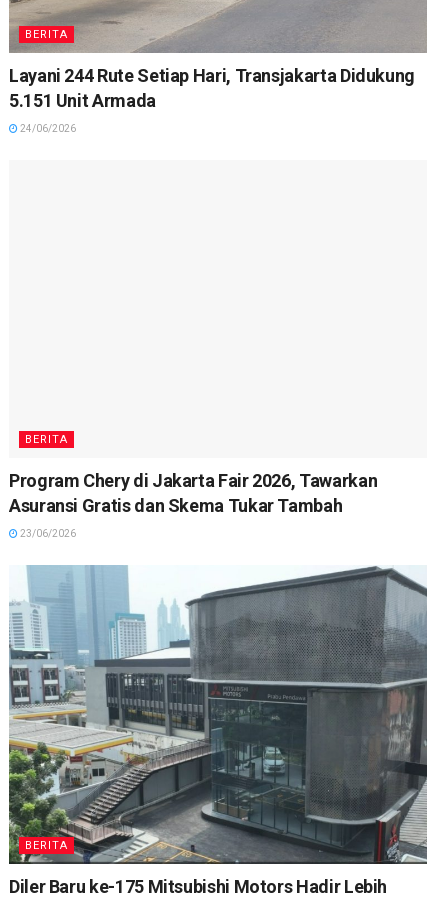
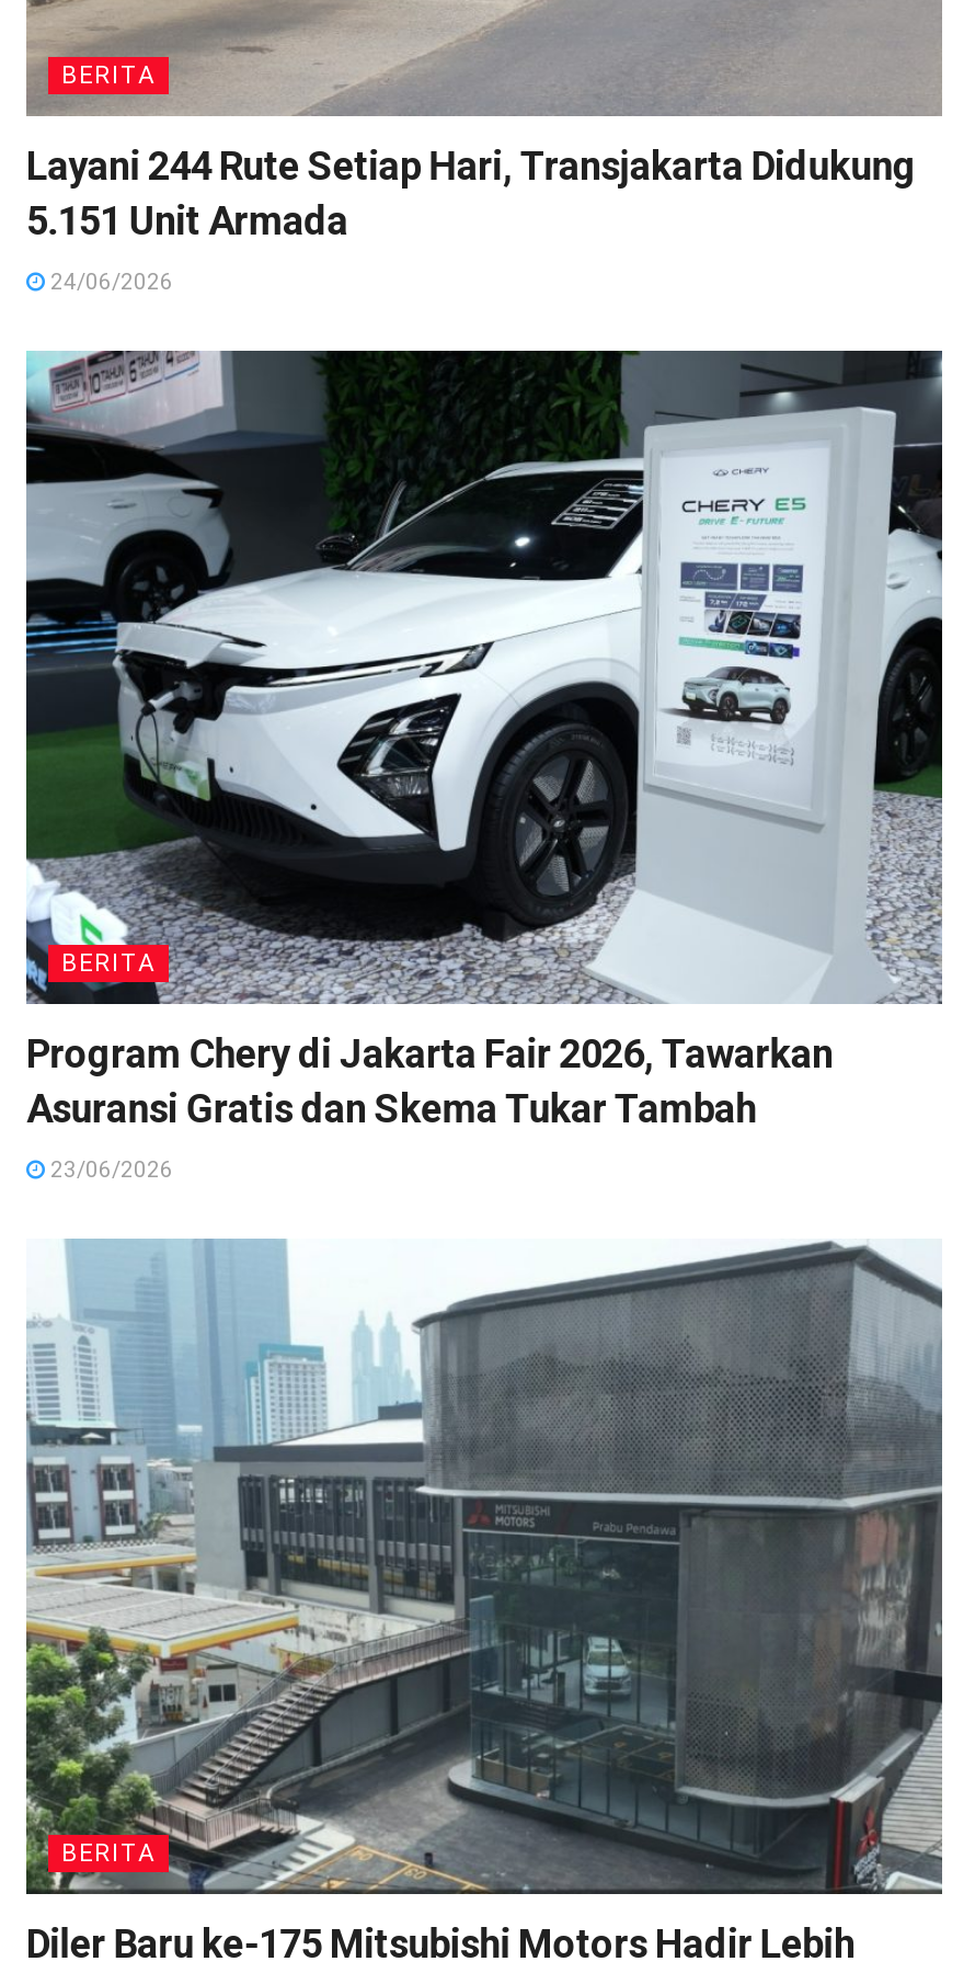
+ [image]
